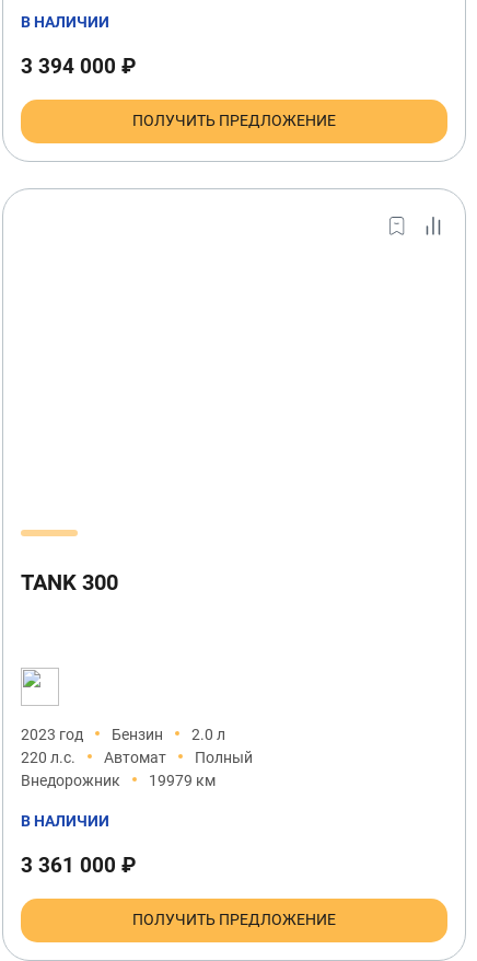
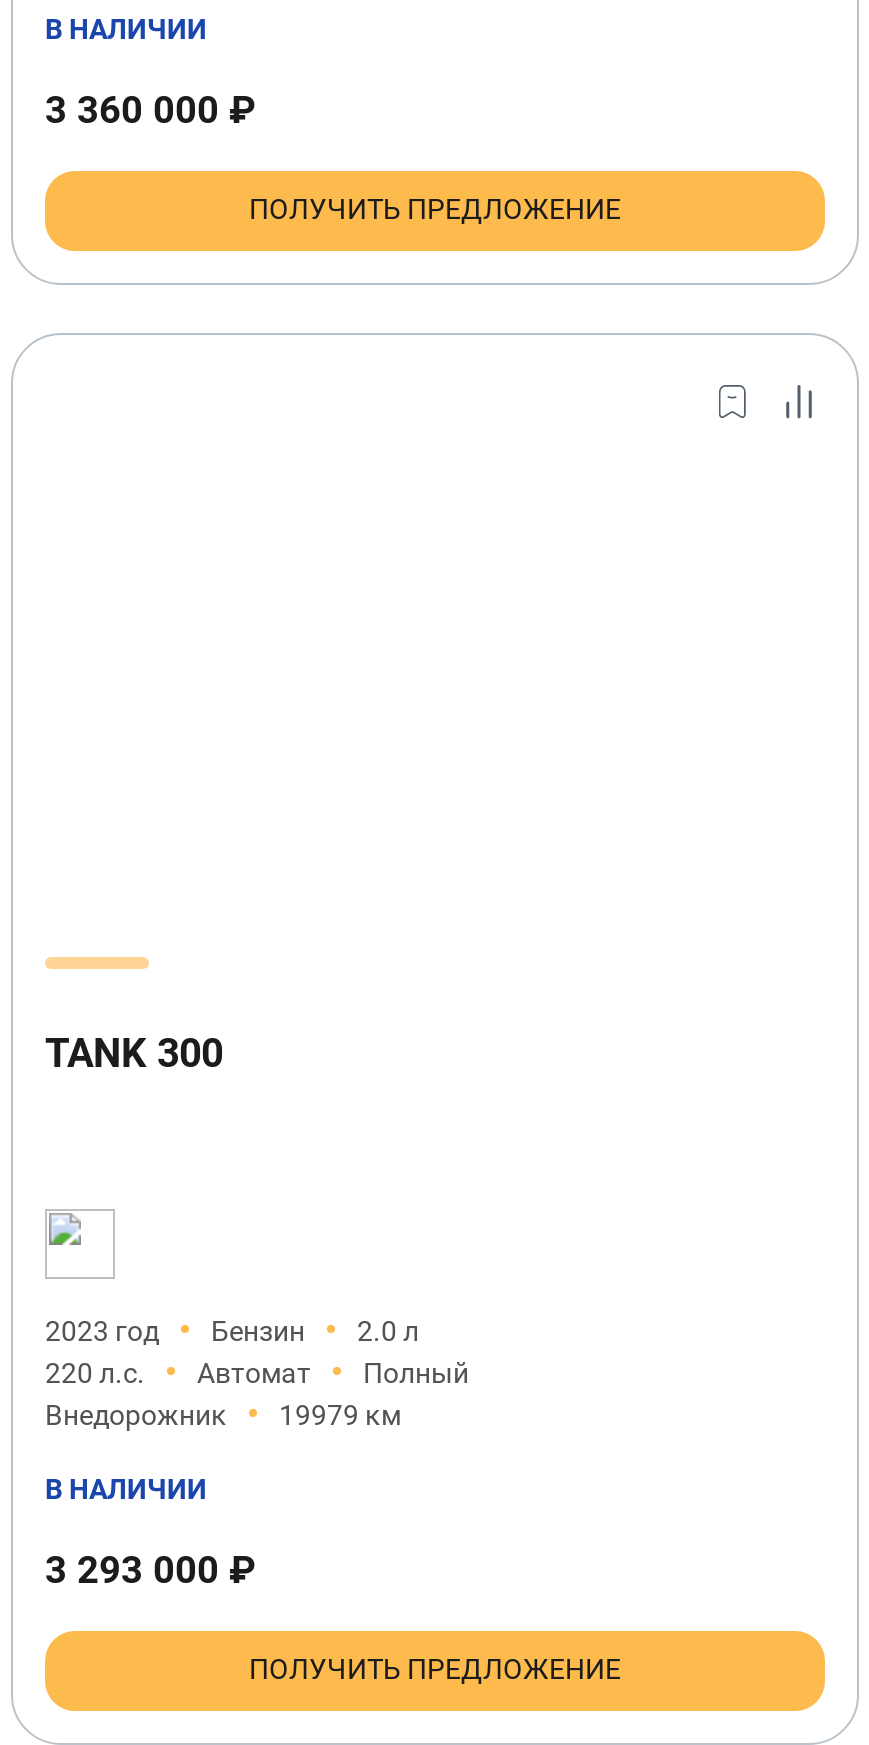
- 3 394 000 ₽
+ 3 360 000 ₽

- 3 361 000 ₽
+ 3 293 000 ₽
